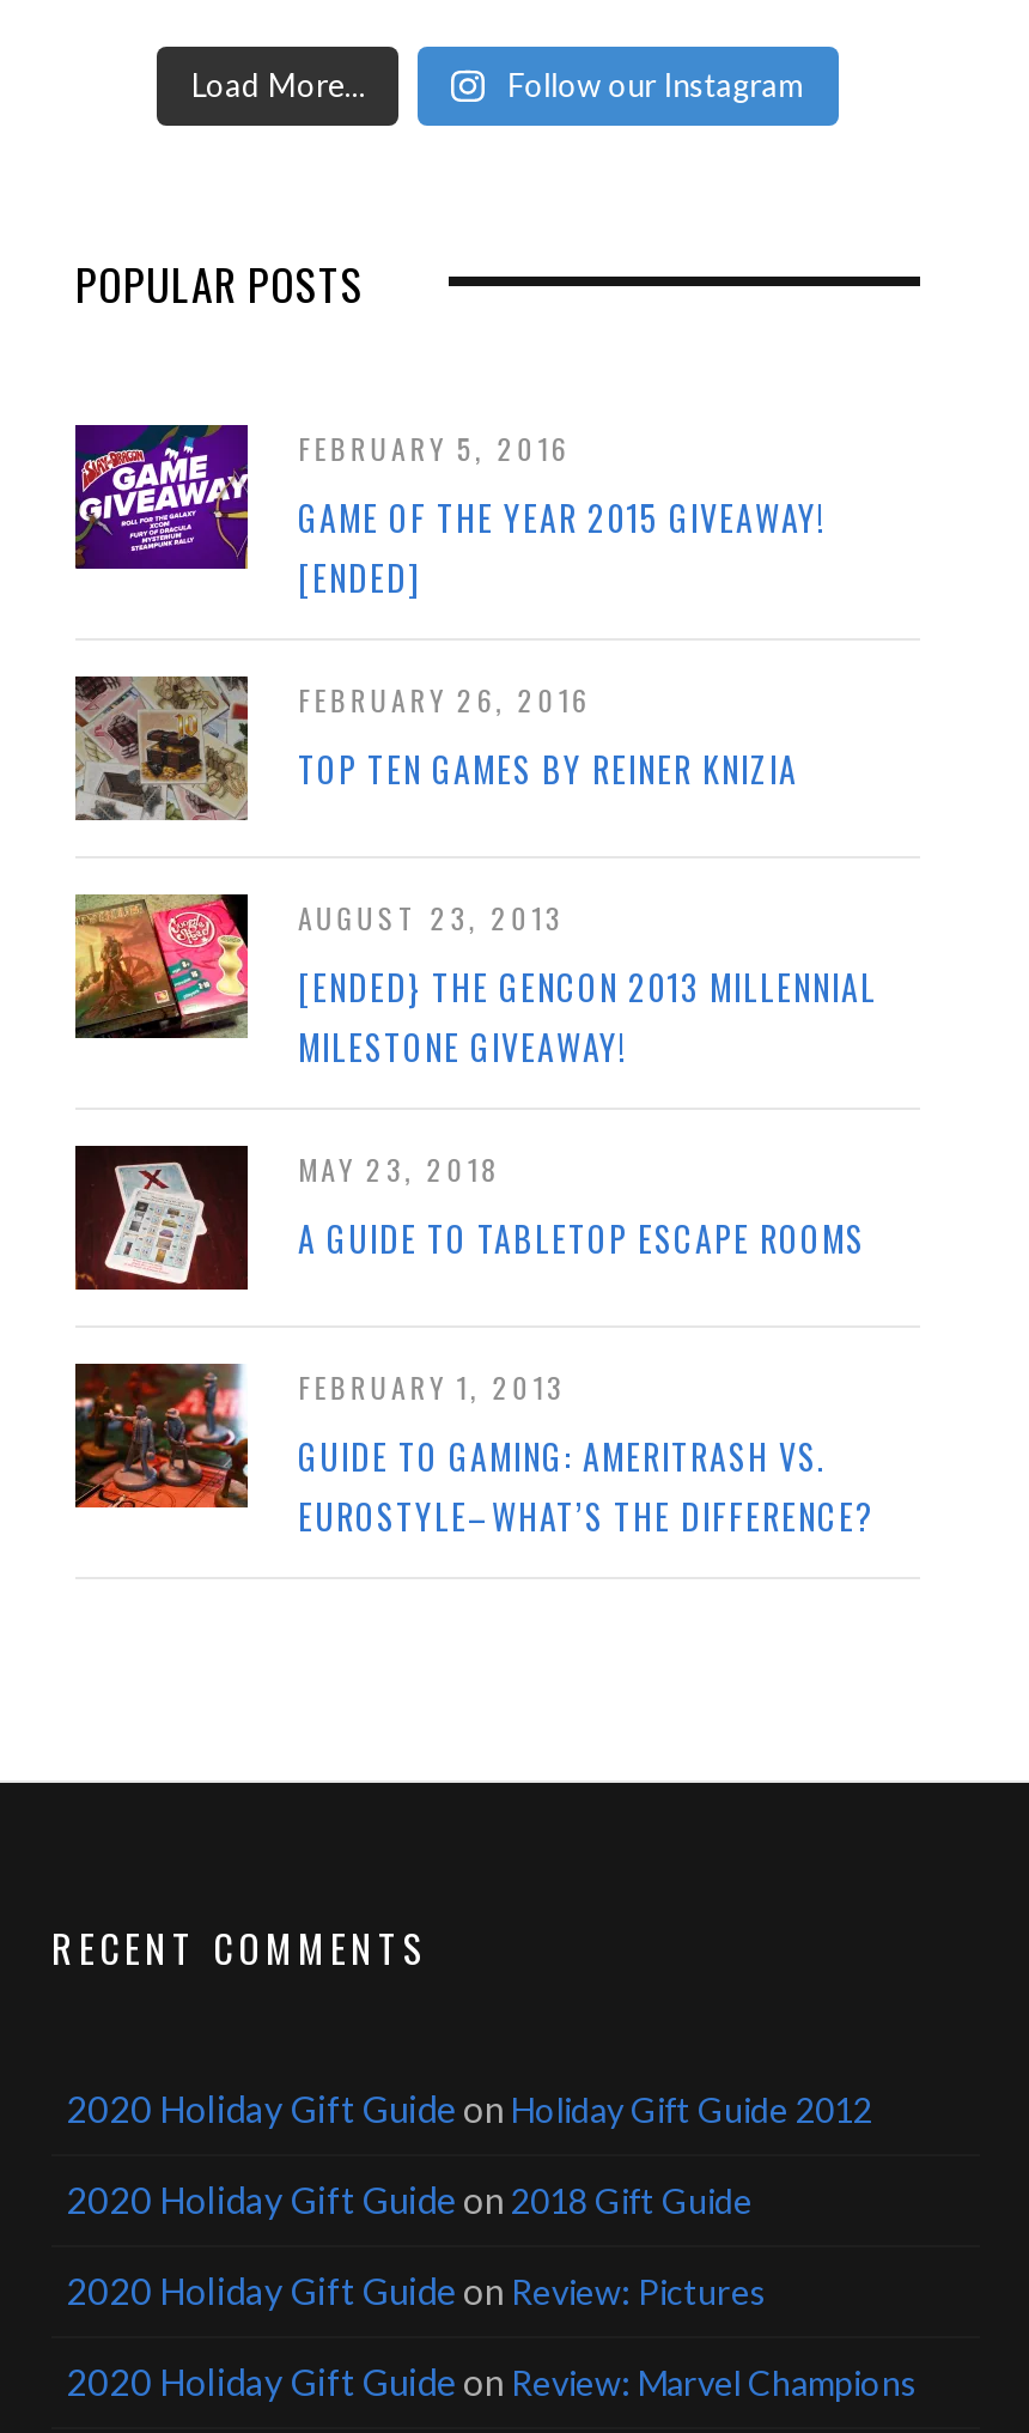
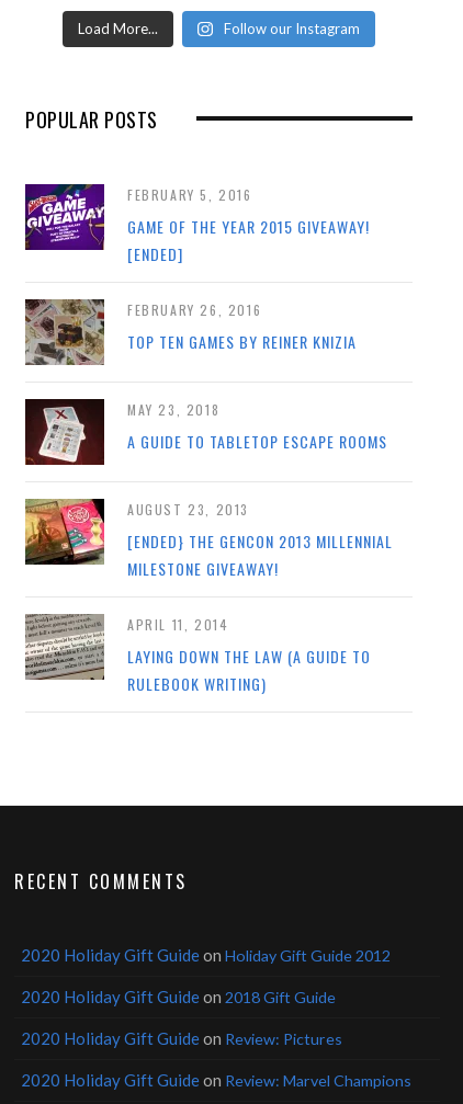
moved down: [image] | AUGUST 23, 2013 | [ENDED} THE GENCON 2013 MILLENNIAL | MILESTONE GIVEAWAY!

moved up: [image] | MAY 23, 2018 | A GUIDE TO TABLETOP ESCAPE ROOMS

- [image]
- FEBRUARY 1, 2013
- GUIDE TO GAMING: AMERITRASH VS.
- EUROSTYLE–WHAT’S THE DIFFERENCE?
+ [image]
+ APRIL 11, 2014
+ LAYING DOWN THE LAW (A GUIDE TO
+ RULEBOOK WRITING)
